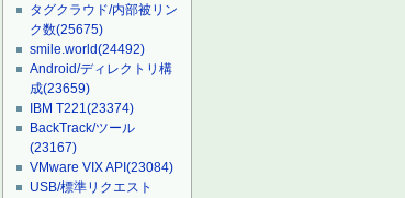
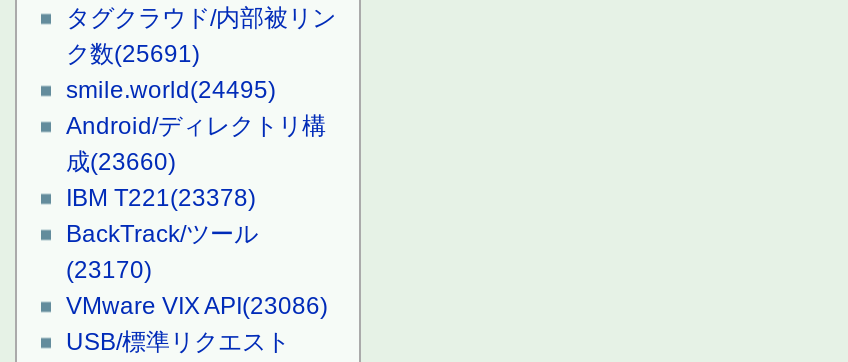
- ク数(25675)
+ ク数(25691)

- smile.world(24492)
+ smile.world(24495)

- 成(23659)
+ 成(23660)

- IBM T221(23374)
+ IBM T221(23378)

- (23167)
+ (23170)

- VMware VIX API(23084)
+ VMware VIX API(23086)
